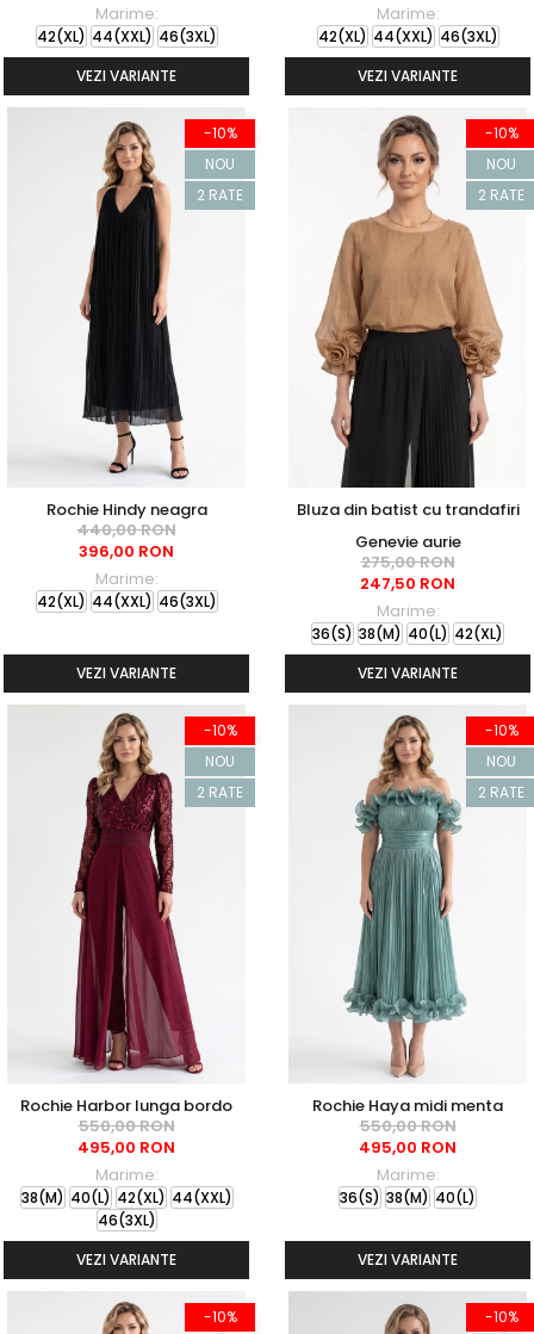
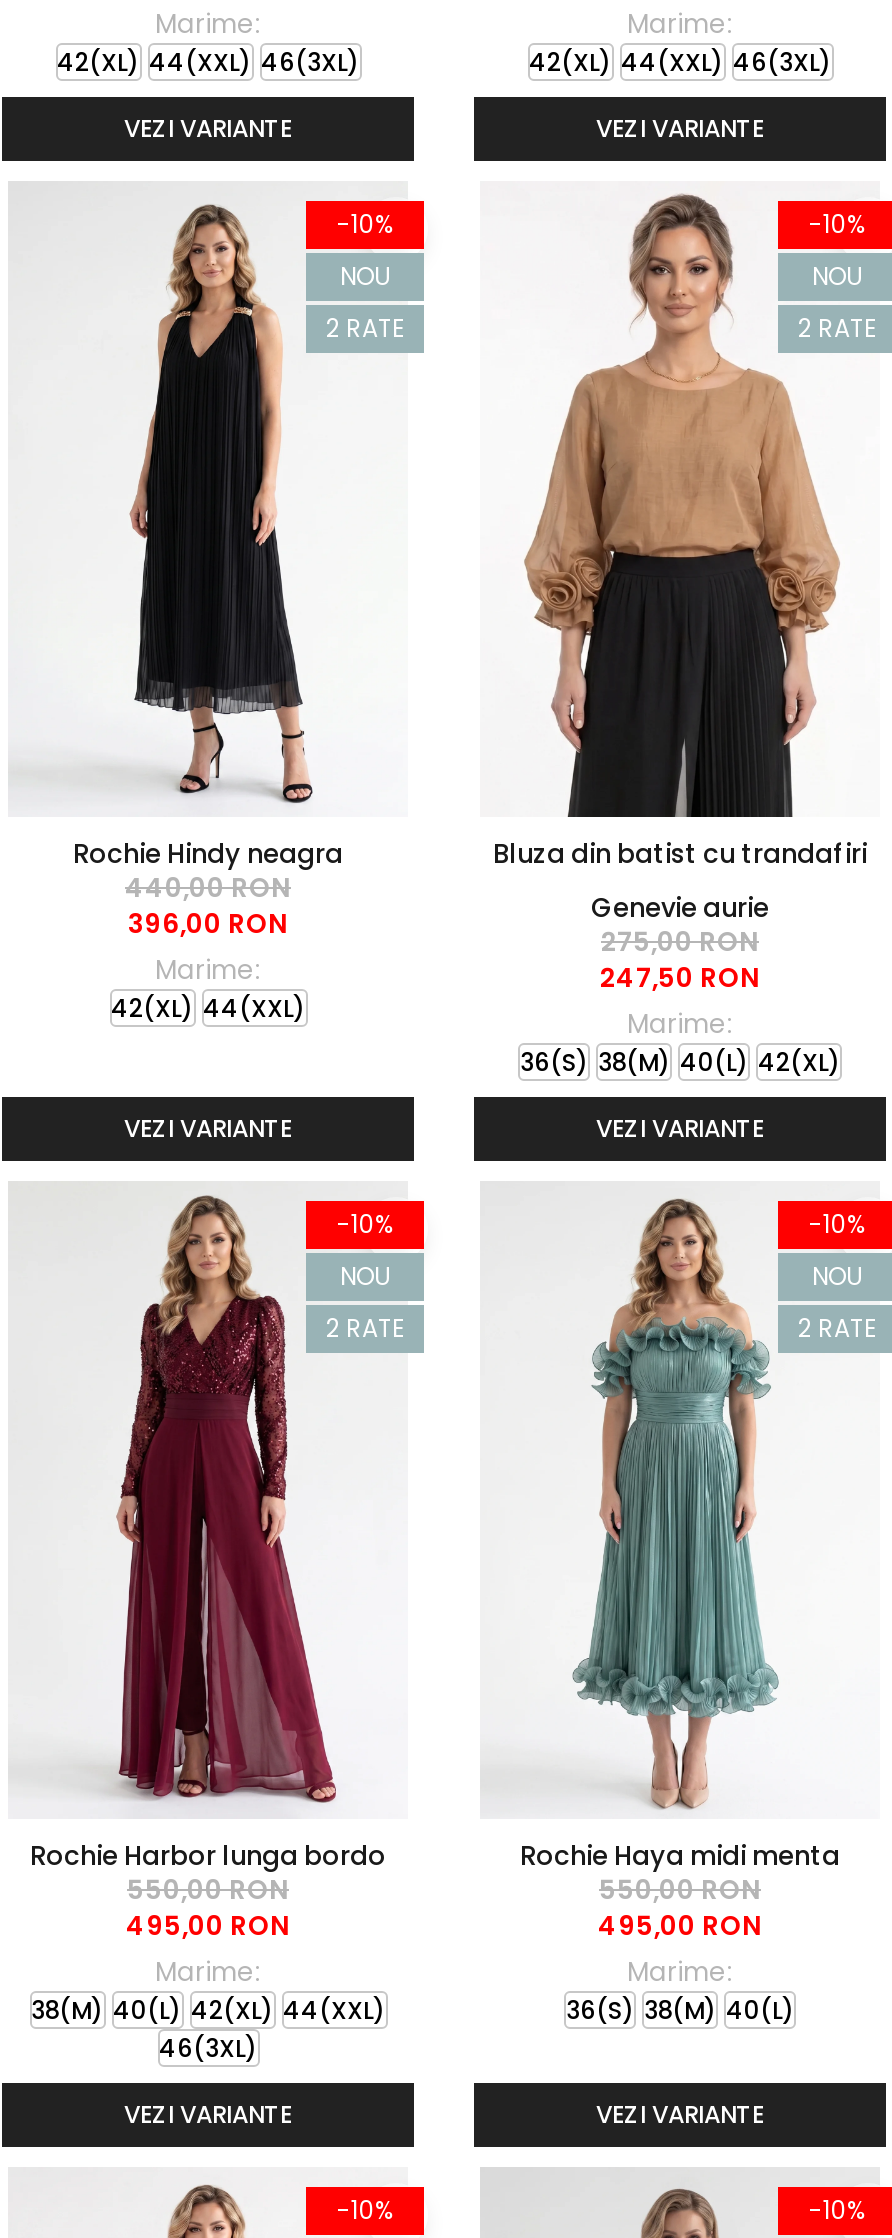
- 42(XL) 44(XXL) 46(3XL)
+ 42(XL) 44(XXL)
